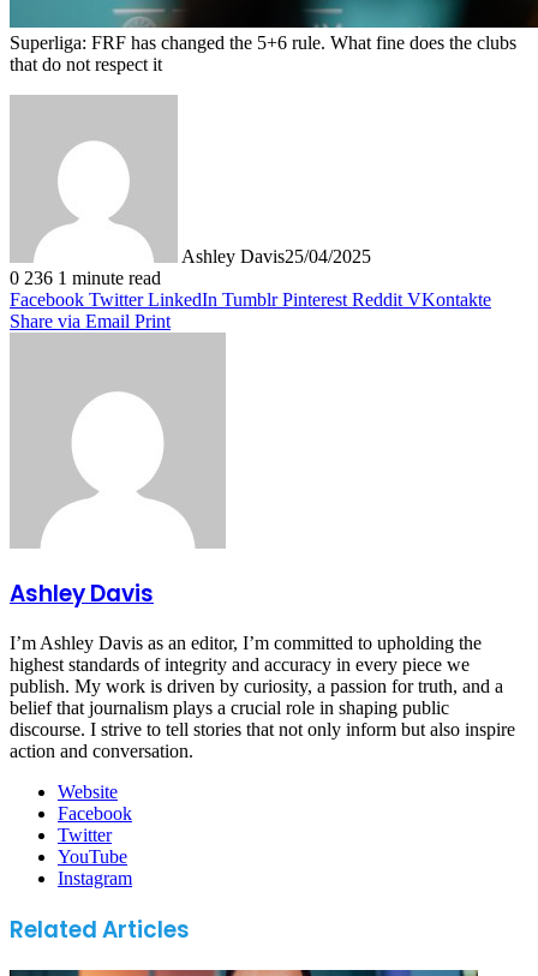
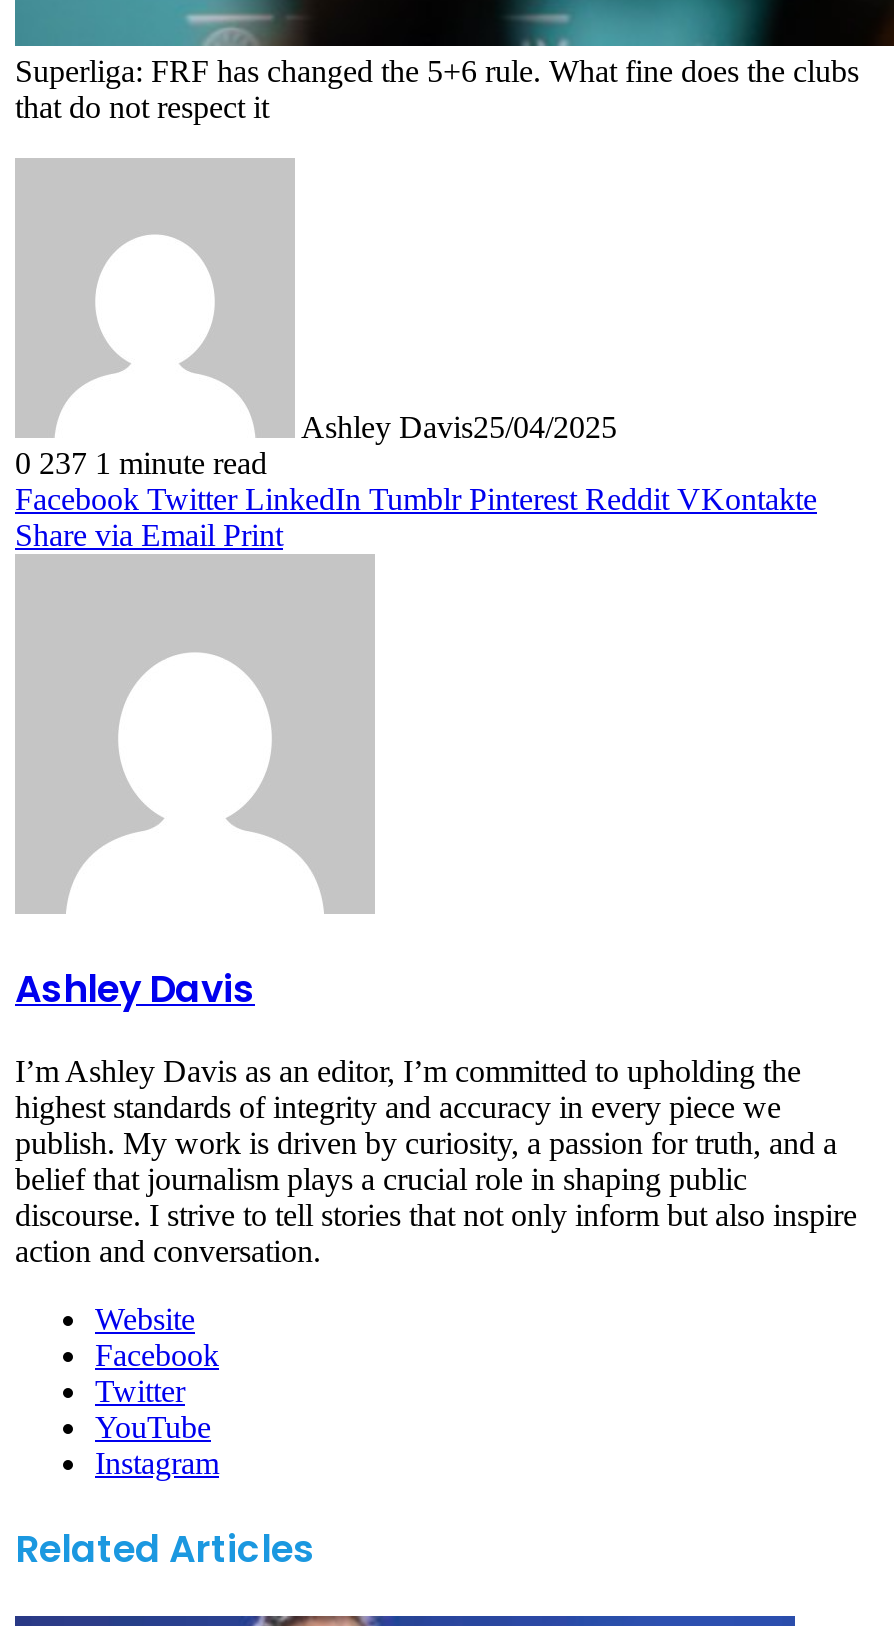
- 0 236 1 minute read
+ 0 237 1 minute read
